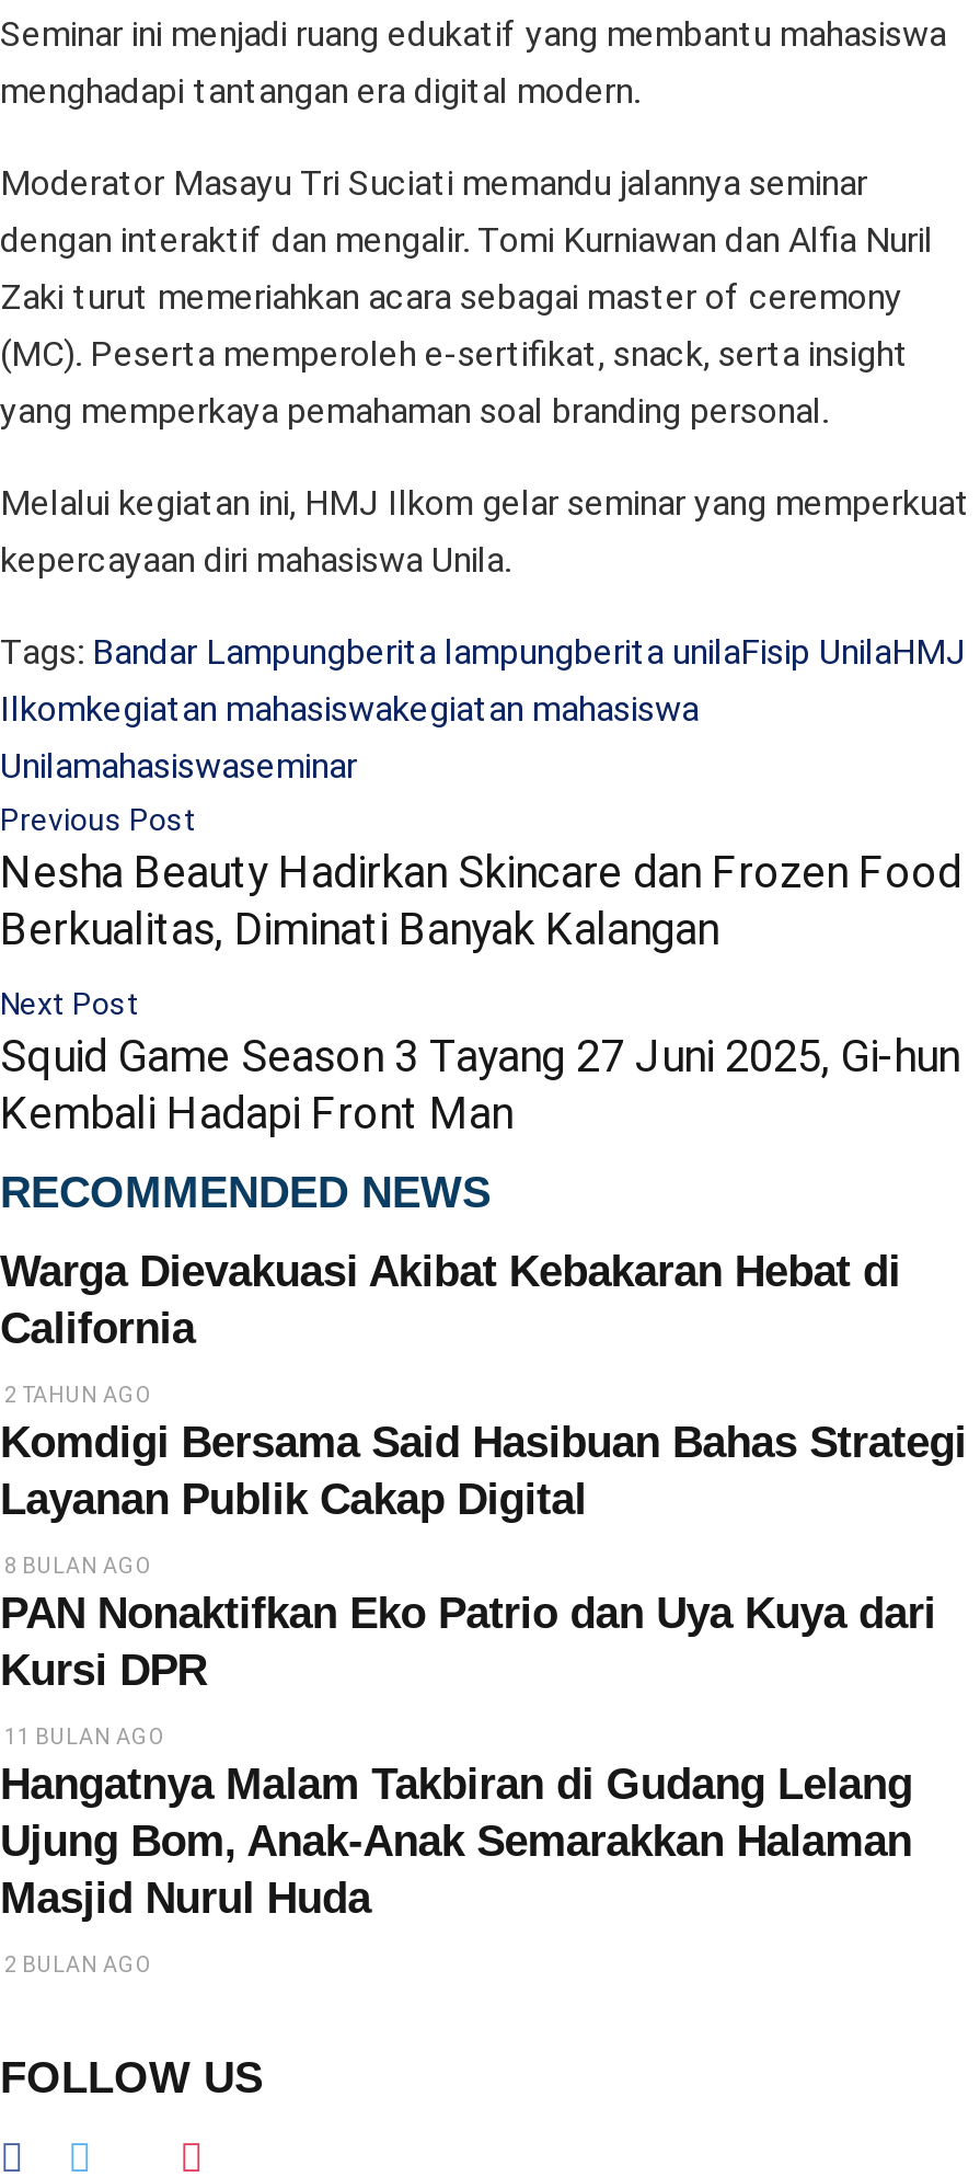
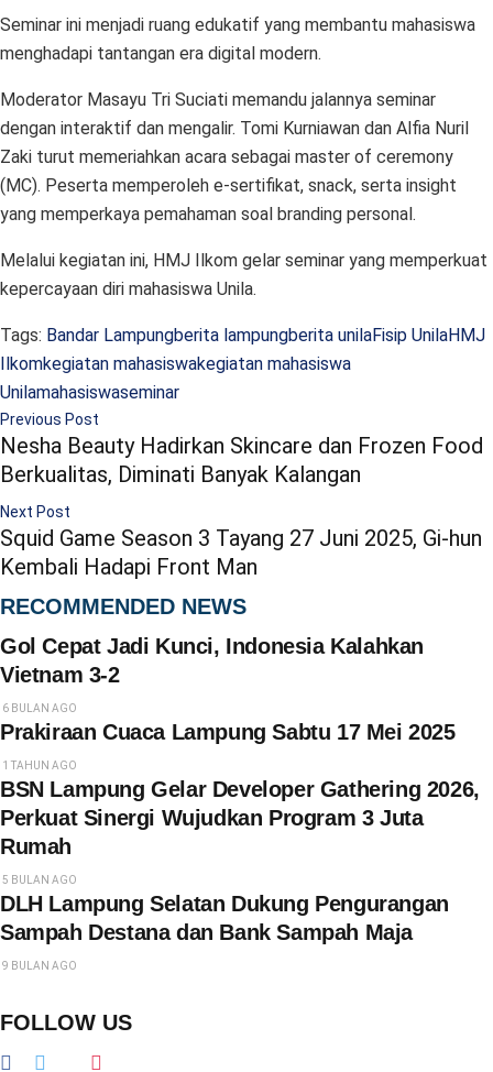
- Warga Dievakuasi Akibat Kebakaran Hebat di
- California
+ Gol Cepat Jadi Kunci, Indonesia Kalahkan
+ Vietnam 3-2

- 2 TAHUN AGO
- Komdigi Bersama Said Hasibuan Bahas Strategi
- Layanan Publik Cakap Digital
+ 6 BULAN AGO
+ Prakiraan Cuaca Lampung Sabtu 17 Mei 2025

- 8 BULAN AGO
- PAN Nonaktifkan Eko Patrio dan Uya Kuya dari
- Kursi DPR
+ 1 TAHUN AGO
+ BSN Lampung Gelar Developer Gathering 2026,
+ Perkuat Sinergi Wujudkan Program 3 Juta
+ Rumah

- 11 BULAN AGO
- Hangatnya Malam Takbiran di Gudang Lelang
- Ujung Bom, Anak-Anak Semarakkan Halaman
- Masjid Nurul Huda
+ 5 BULAN AGO
+ DLH Lampung Selatan Dukung Pengurangan
+ Sampah Destana dan Bank Sampah Maja

- 2 BULAN AGO
+ 9 BULAN AGO
